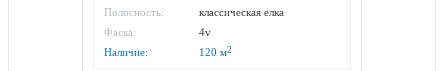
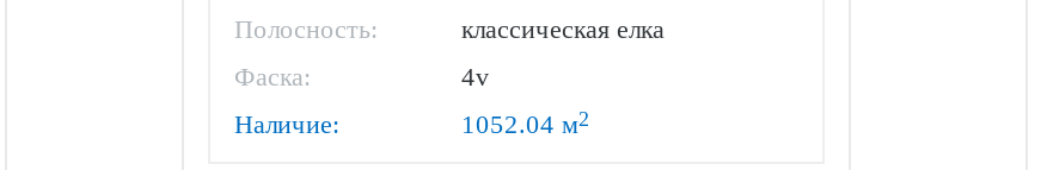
- 120 м2
+ 1052.04 м2
